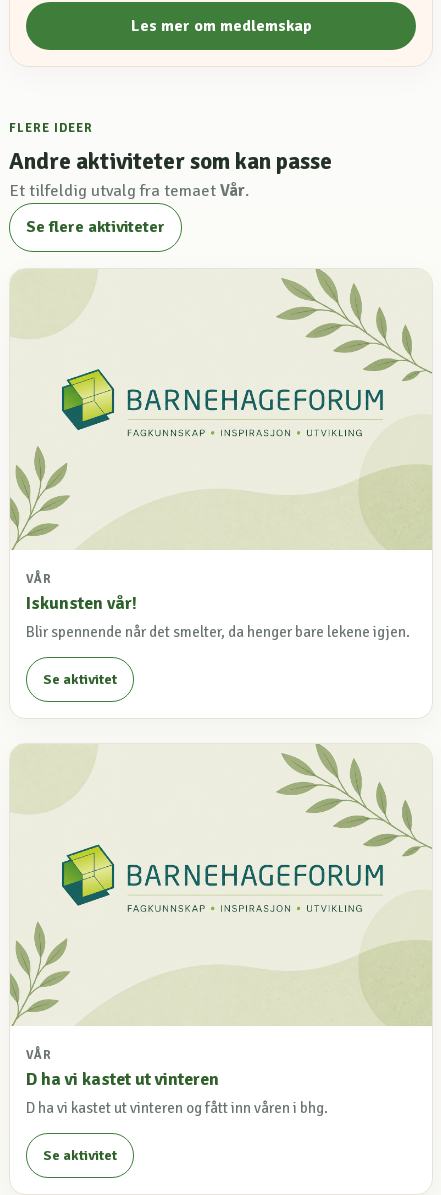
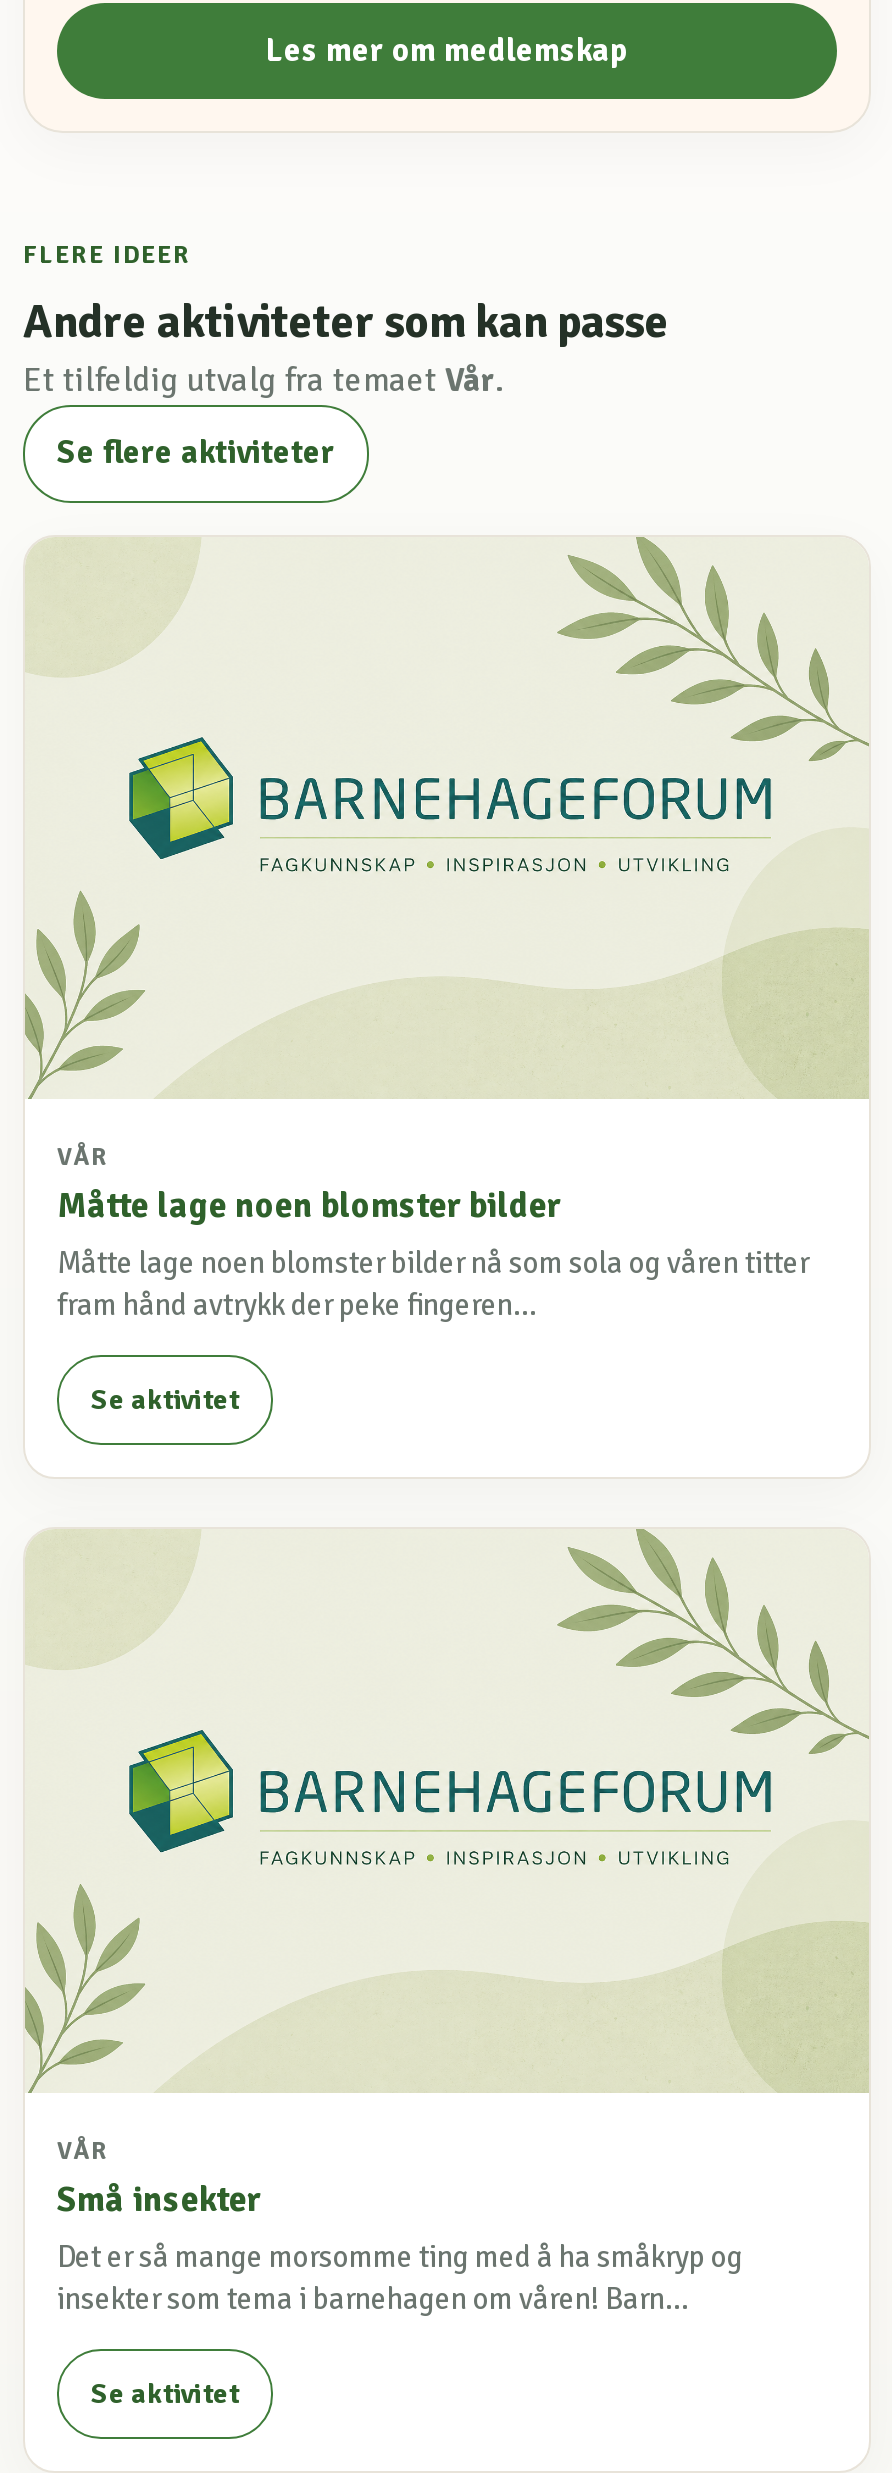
- Iskunsten vår!
- Blir spennende når det smelter, da henger bare lekene igjen.
+ Måtte lage noen blomster bilder
+ Måtte lage noen blomster bilder nå som sola og våren titter
+ fram hånd avtrykk der peke fingeren...

- D ha vi kastet ut vinteren
- D ha vi kastet ut vinteren og fått inn våren i bhg.
+ Små insekter
+ Det er så mange morsomme ting med å ha småkryp og
+ insekter som tema i barnehagen om våren! Barn...
